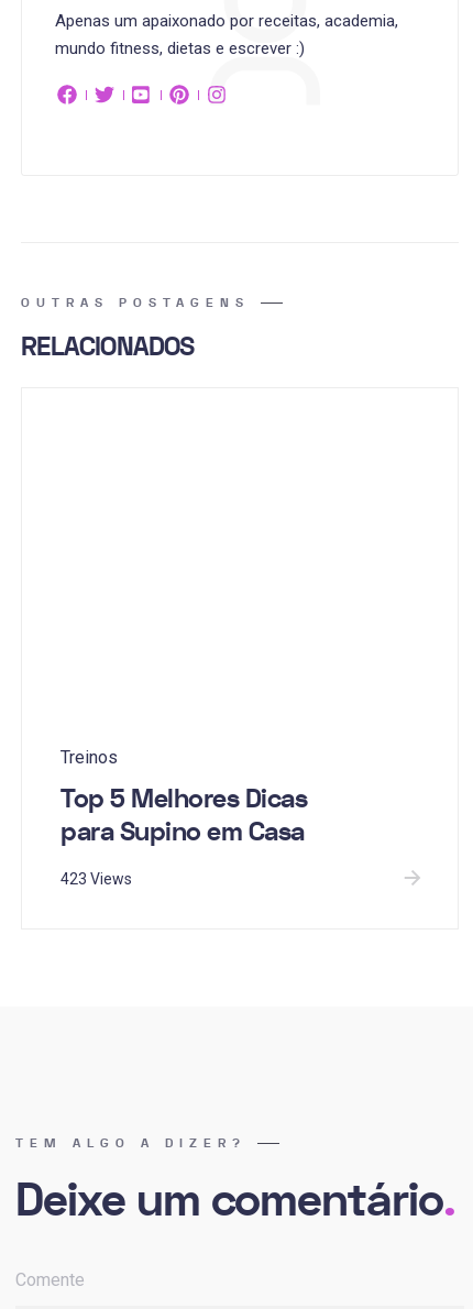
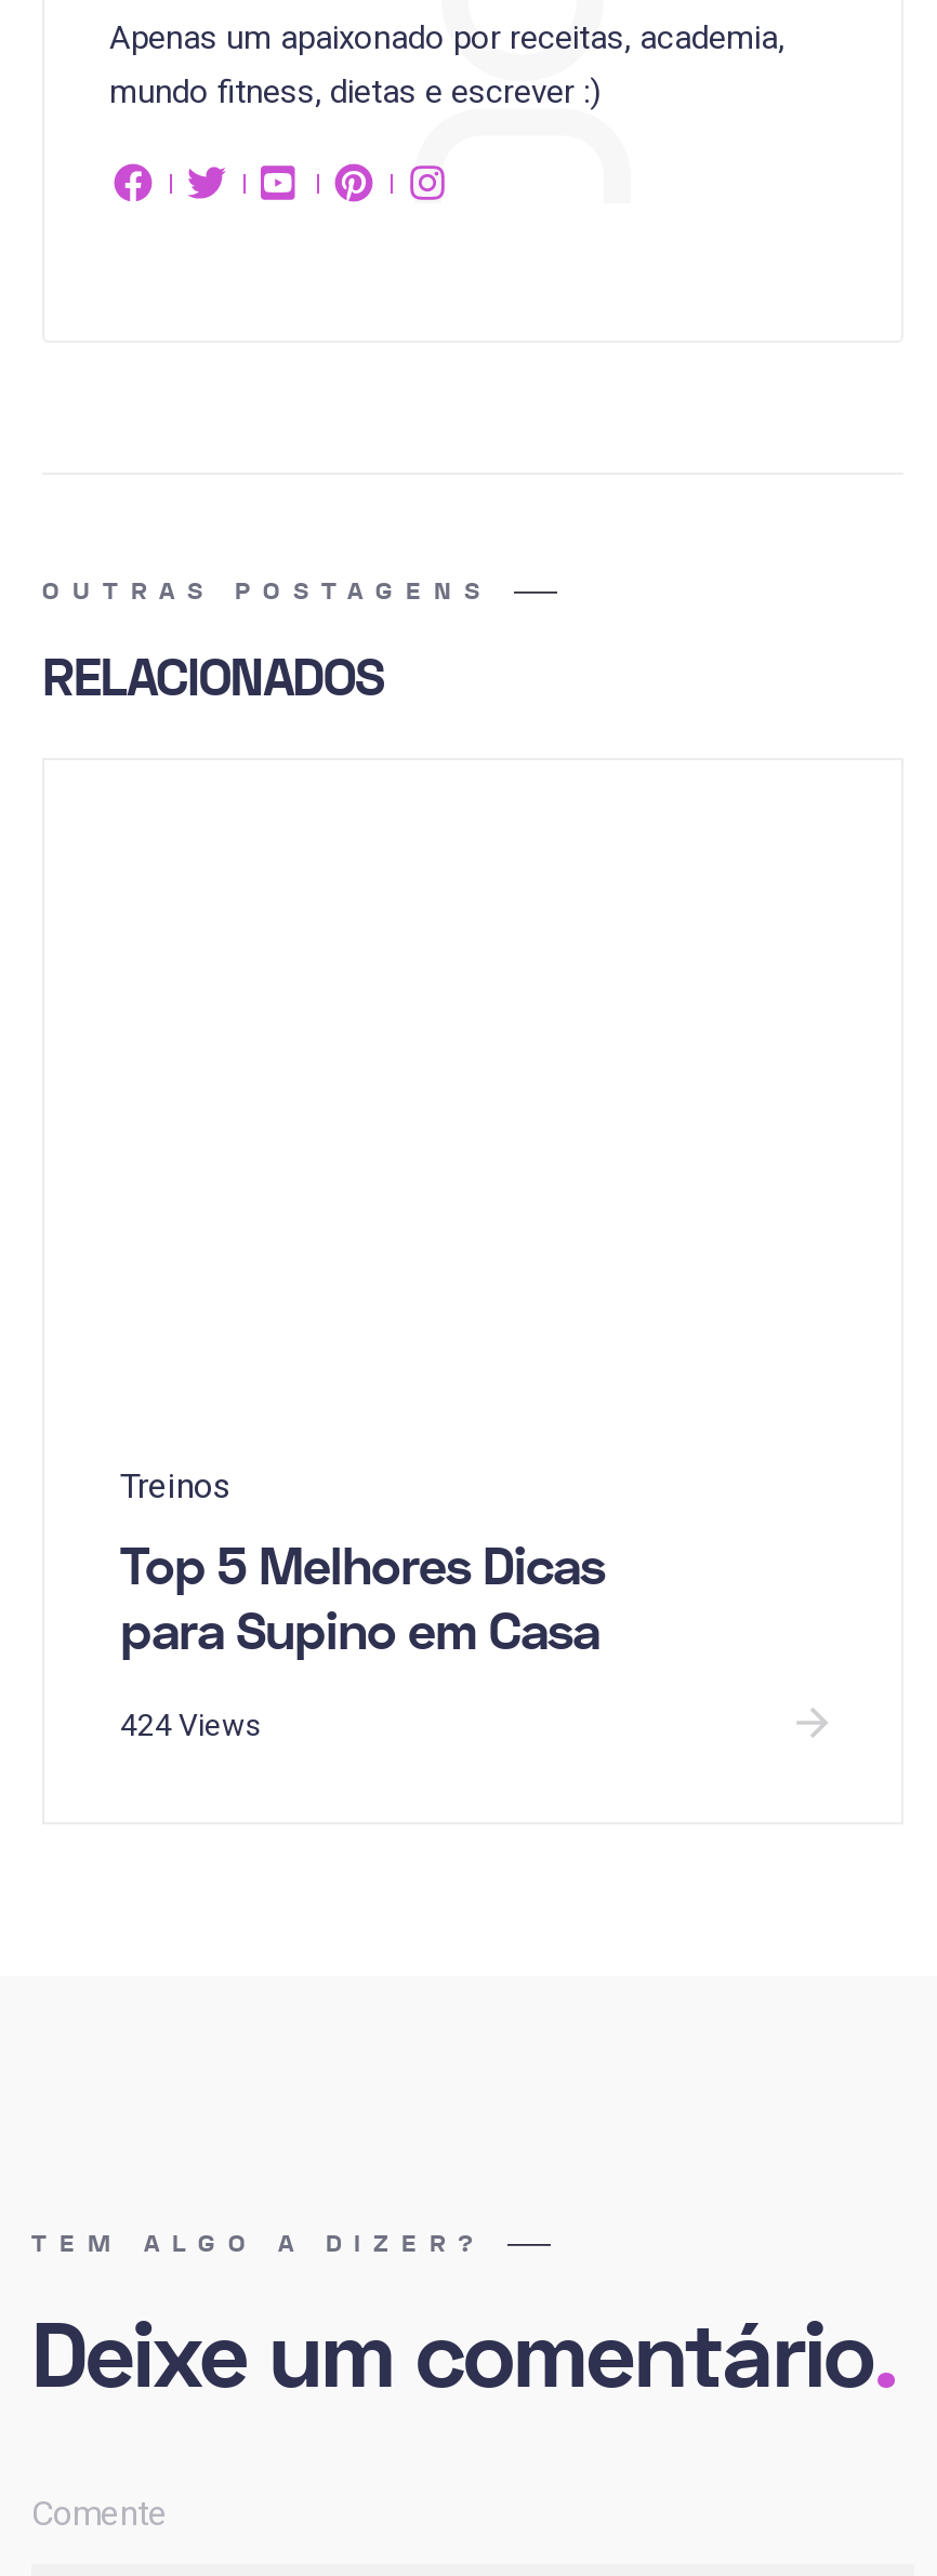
- 423 Views
+ 424 Views
